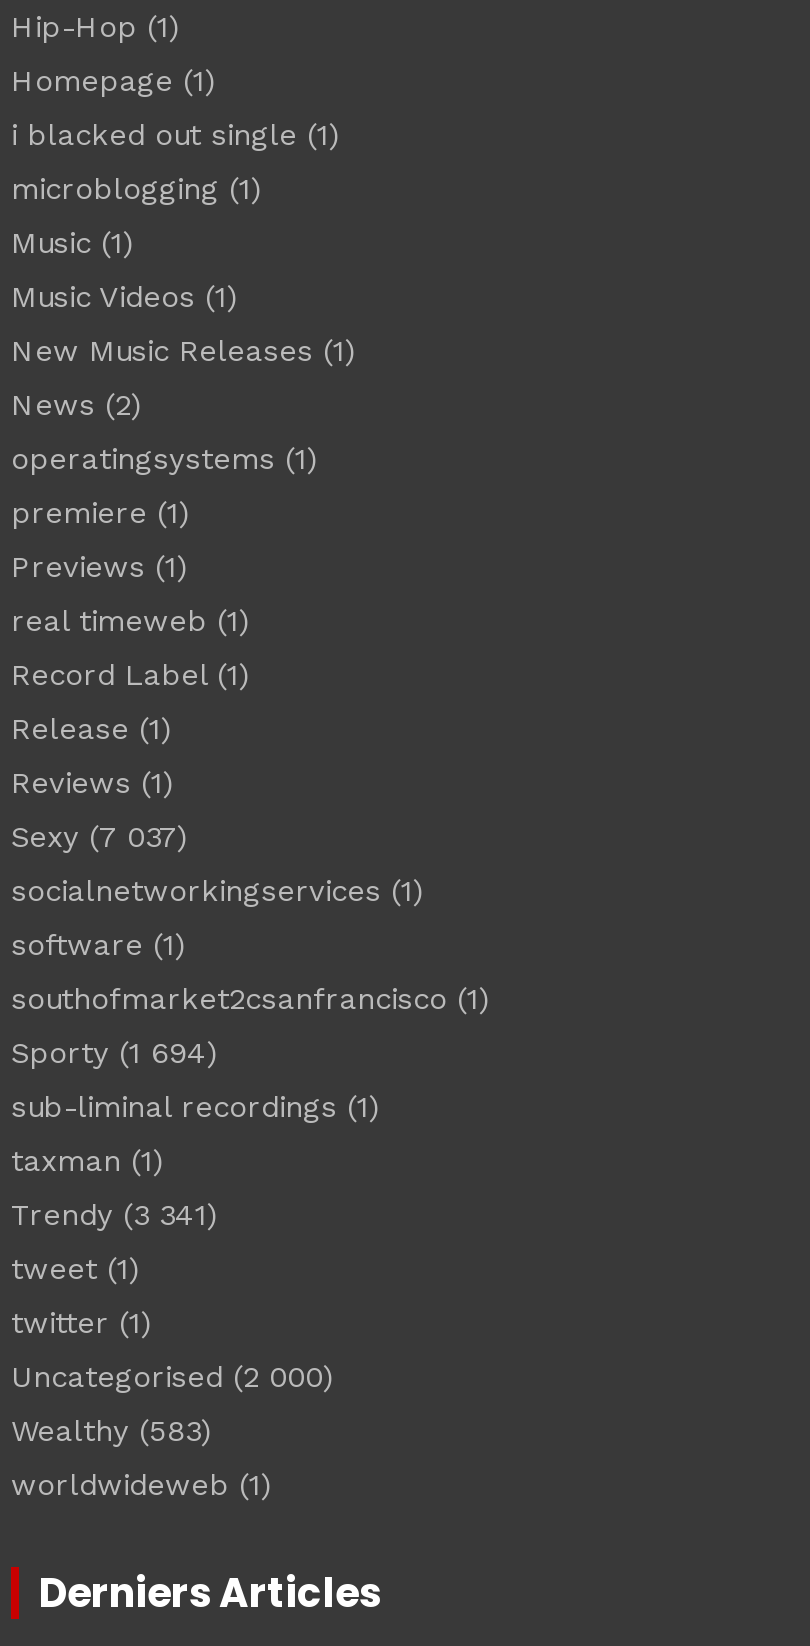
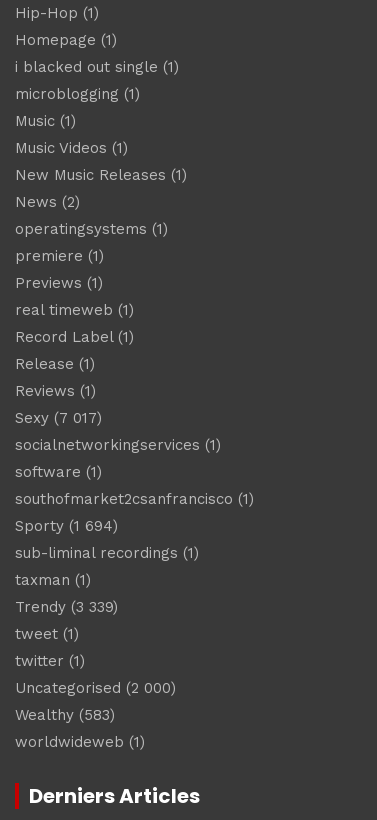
- Sexy (7 037)
+ Sexy (7 017)

- Trendy (3 341)
+ Trendy (3 339)
